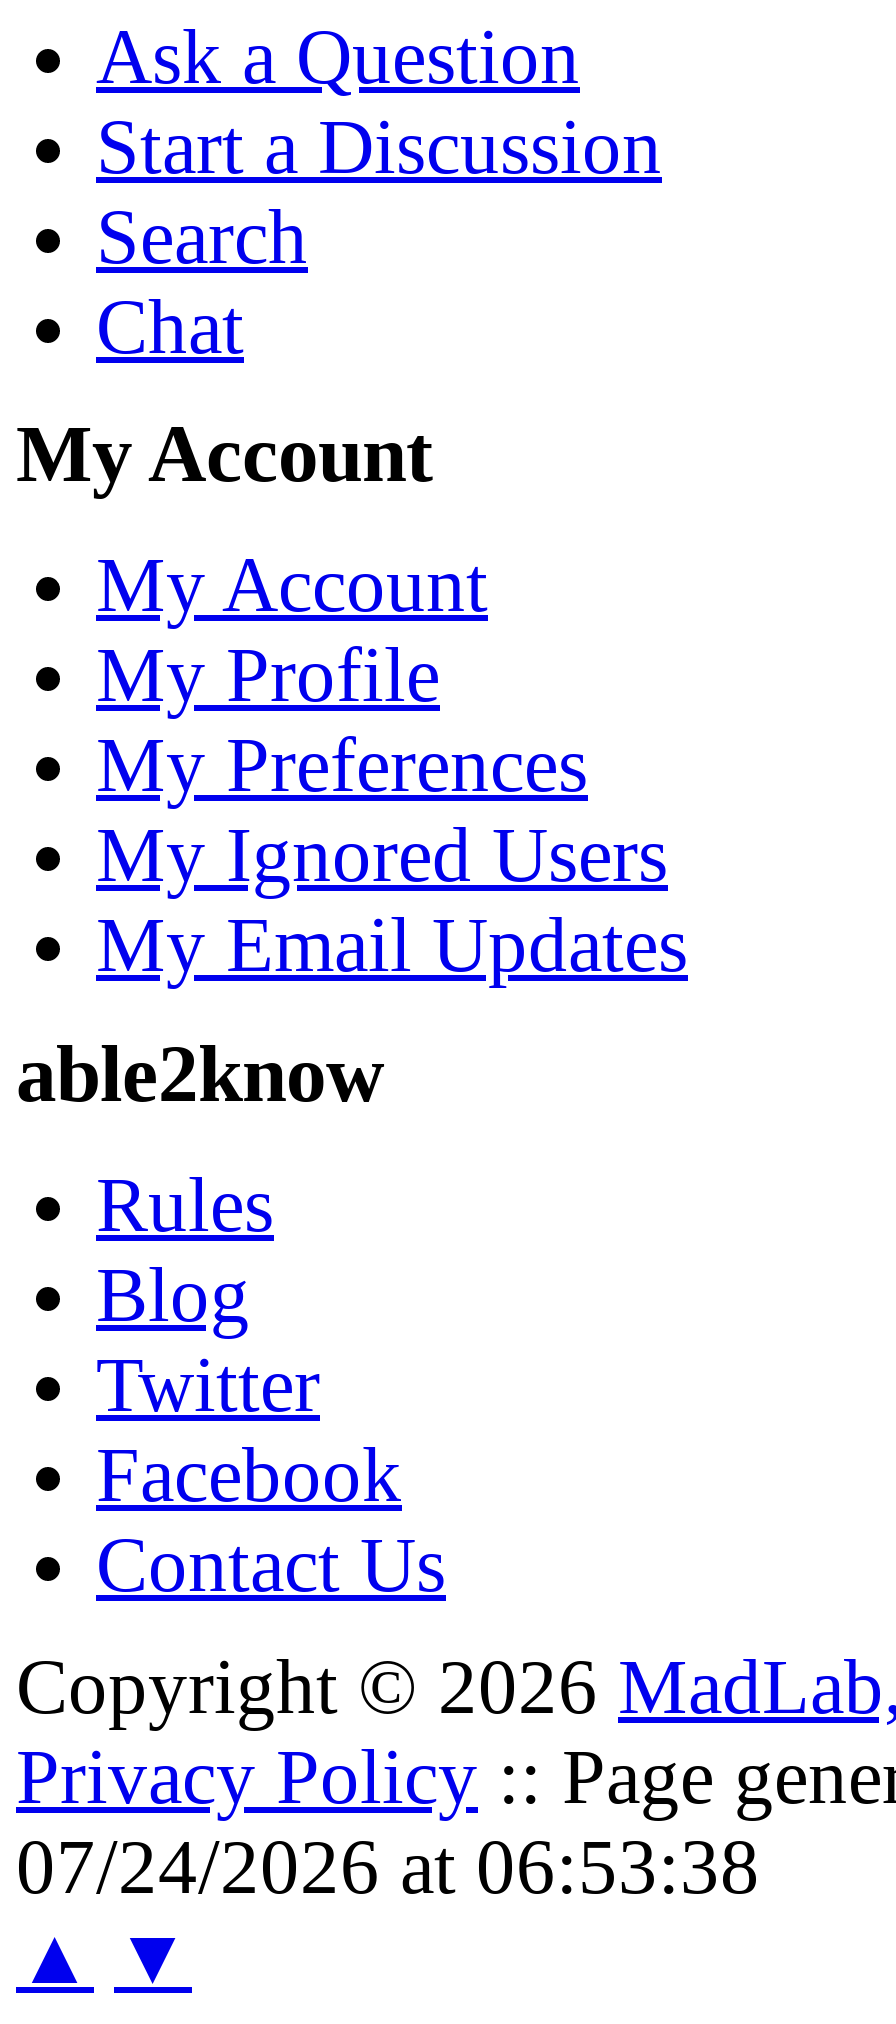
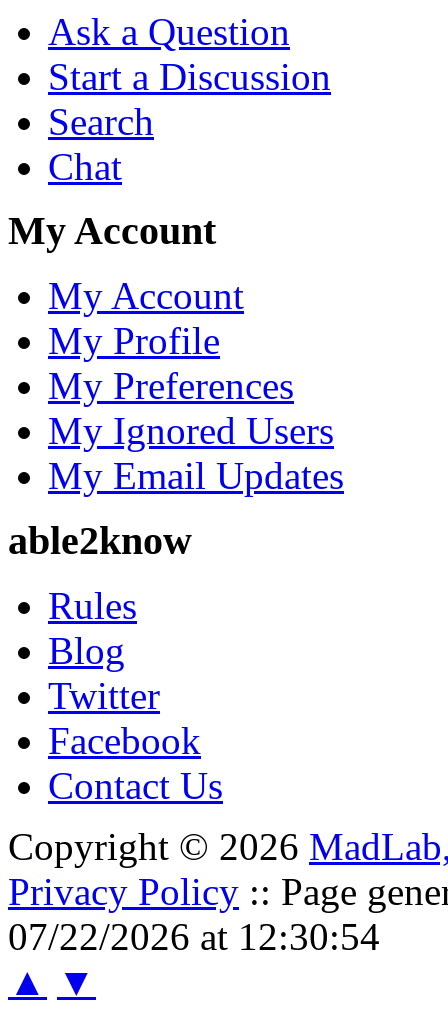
- 07/24/2026 at 06:53:38
+ 07/22/2026 at 12:30:54
